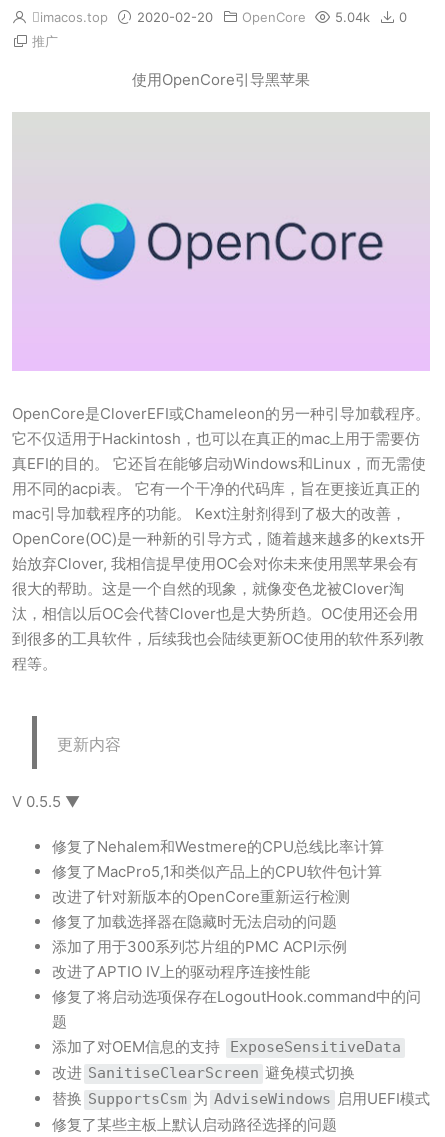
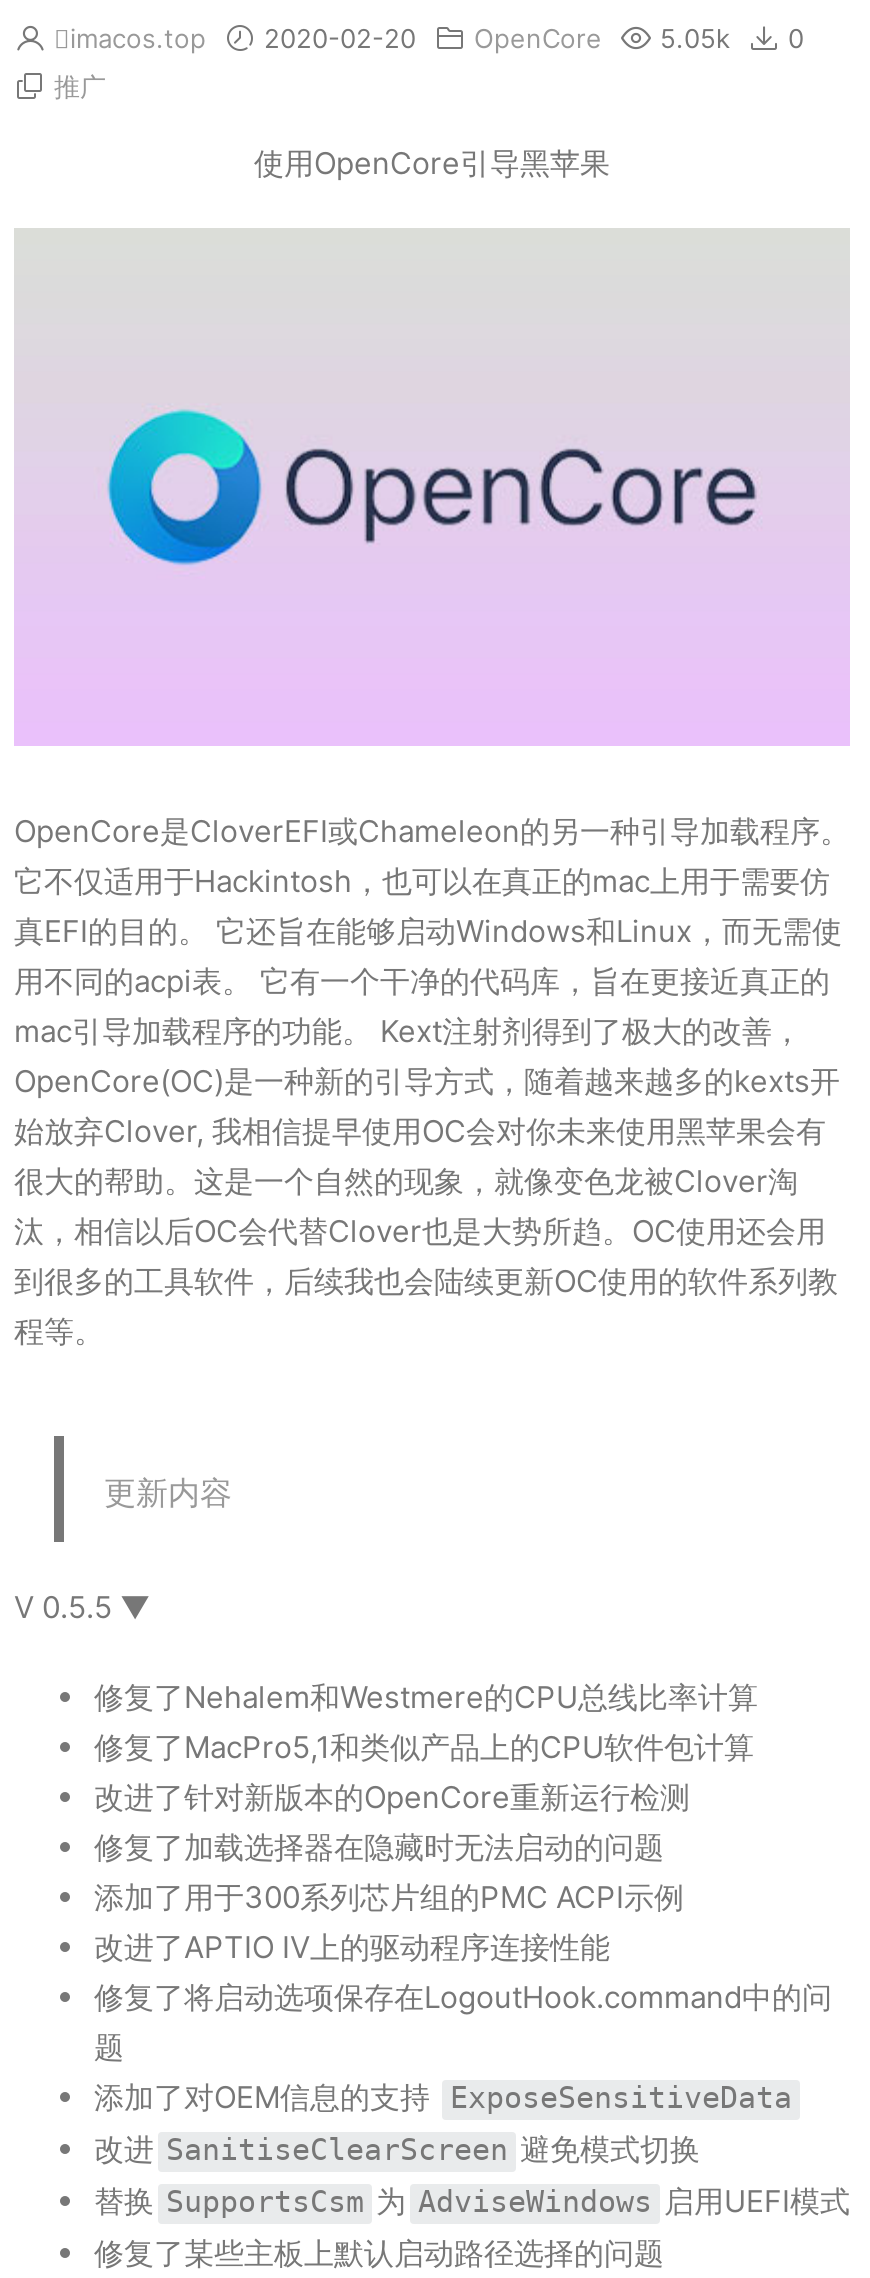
- 5.04k
+ 5.05k
